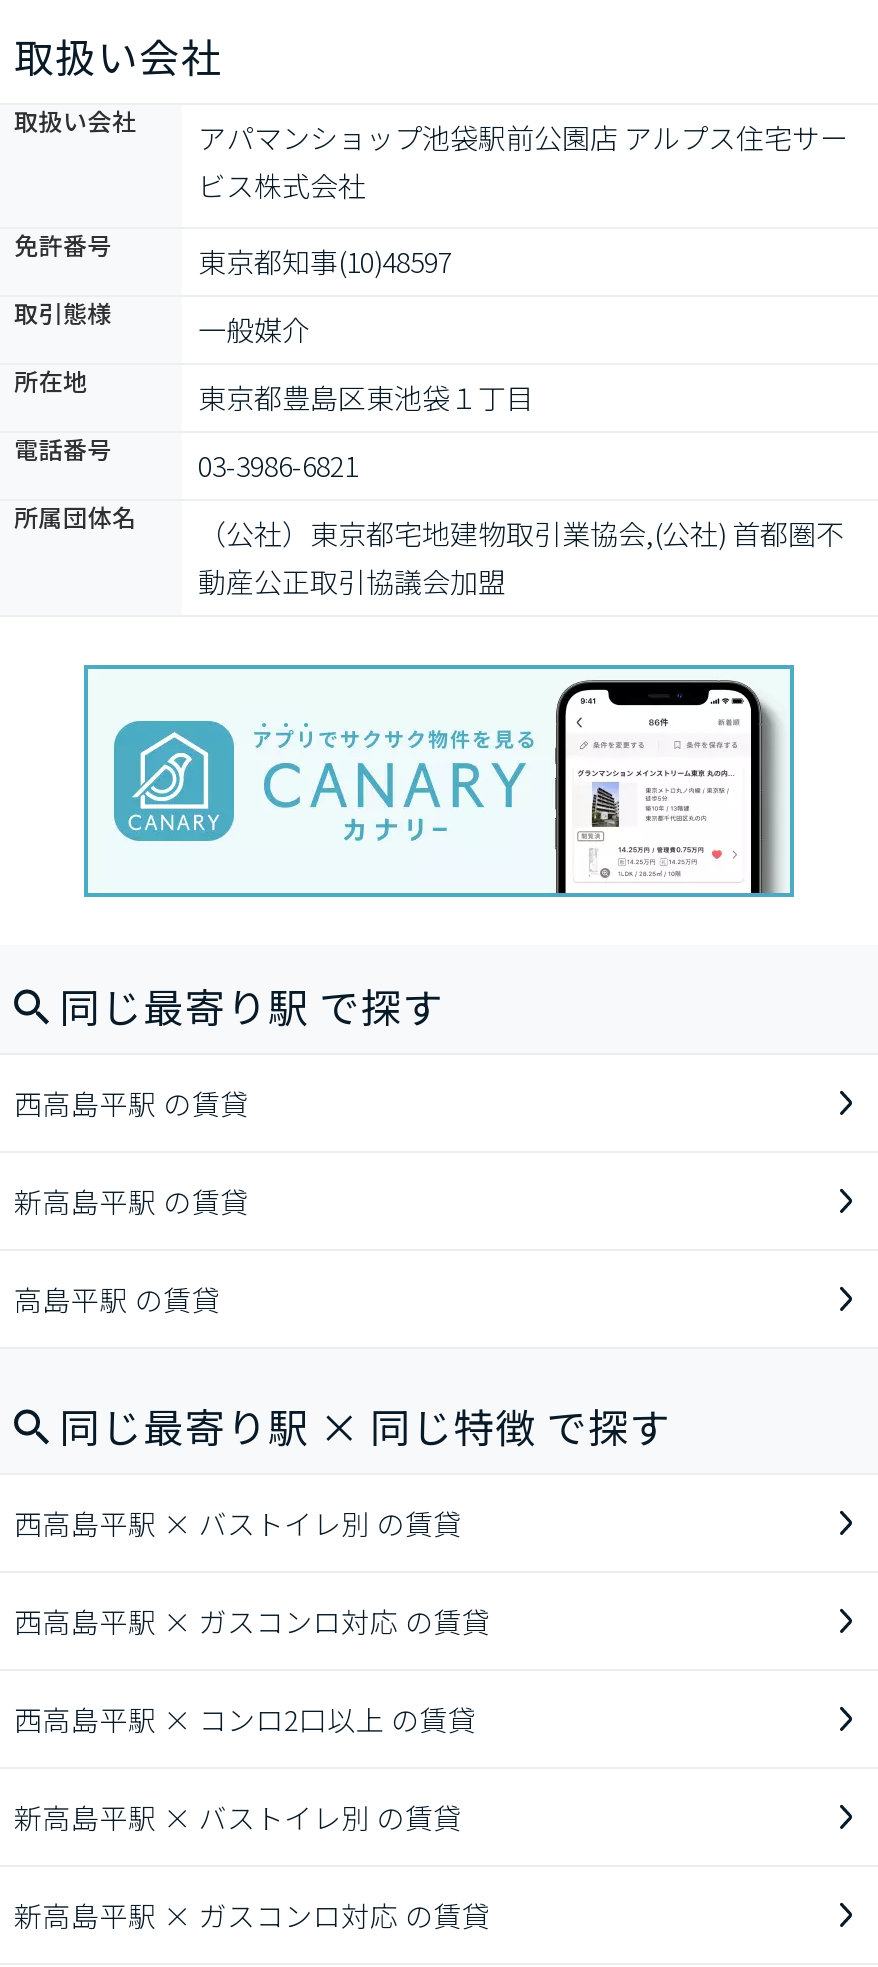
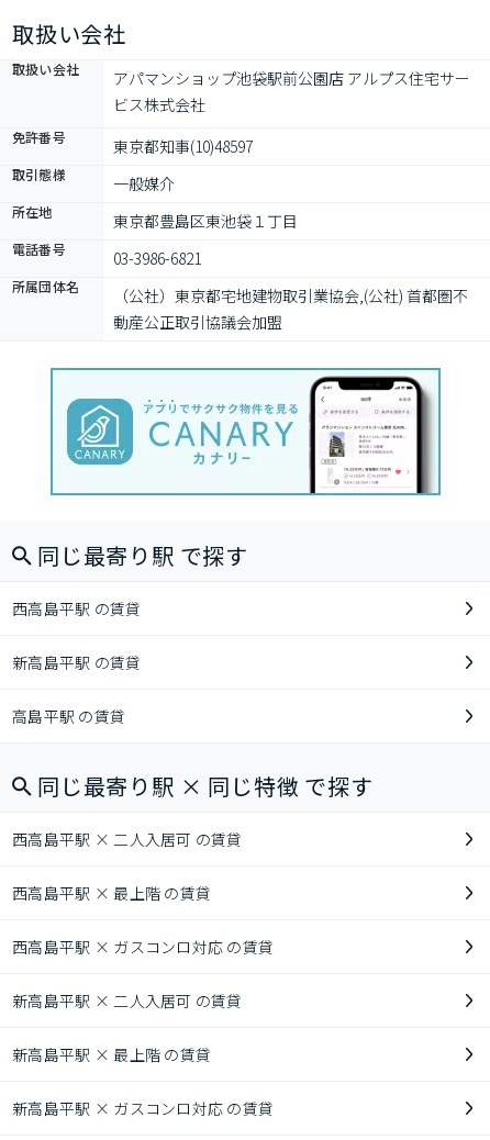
- 西高島平駅 × バストイレ別 の賃貸
+ 西高島平駅 × 二人入居可 の賃貸
+ 西高島平駅 × 最上階 の賃貸

- 西高島平駅 × コンロ2口以上 の賃貸
+ 新高島平駅 × 二人入居可 の賃貸

- 新高島平駅 × バストイレ別 の賃貸
+ 新高島平駅 × 最上階 の賃貸
